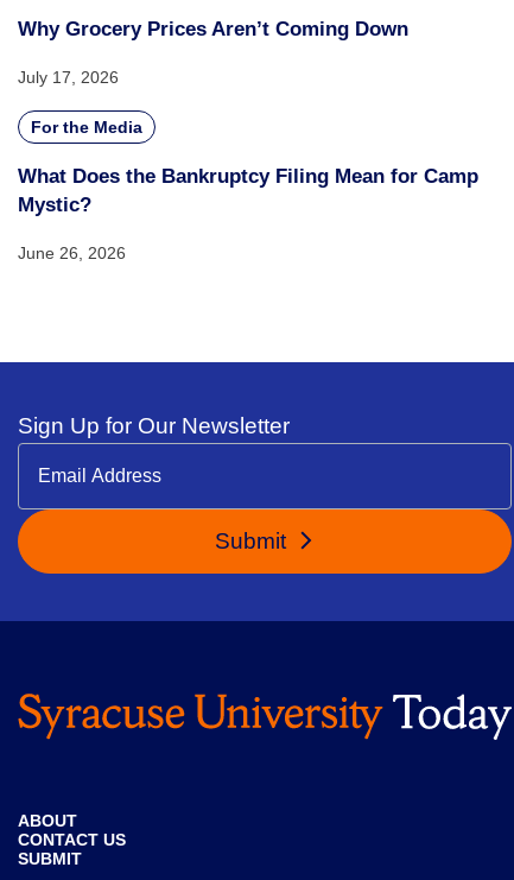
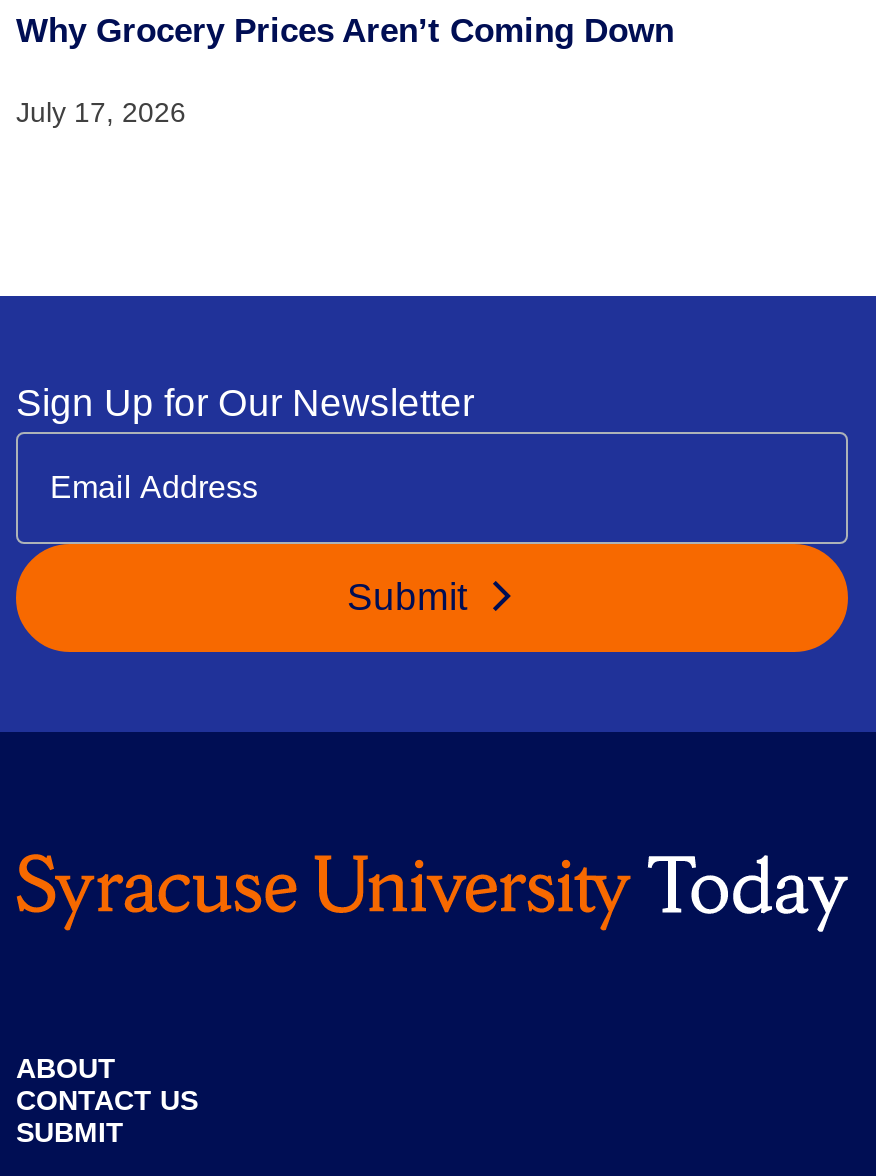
- For the Media
- What Does the Bankruptcy Filing Mean for Camp
- Mystic?
- June 26, 2026
